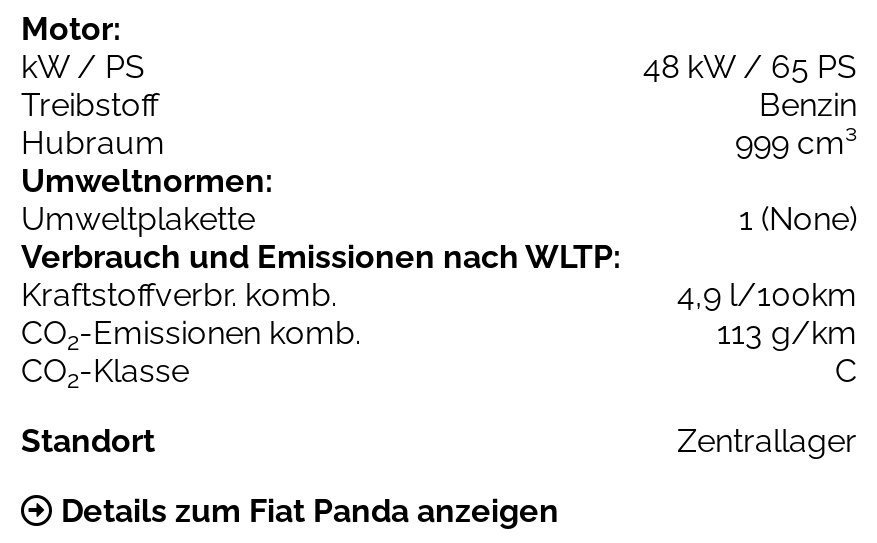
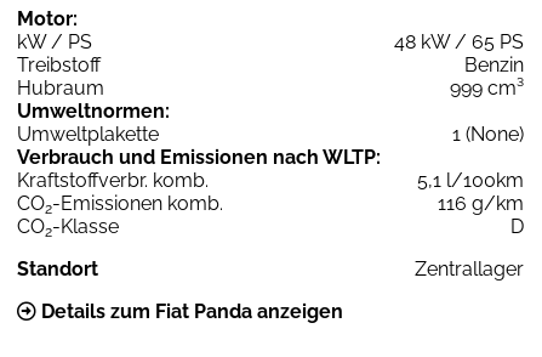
- 4,9 l/100km
+ 5,1 l/100km

- 113 g/km
+ 116 g/km

- C
+ D
